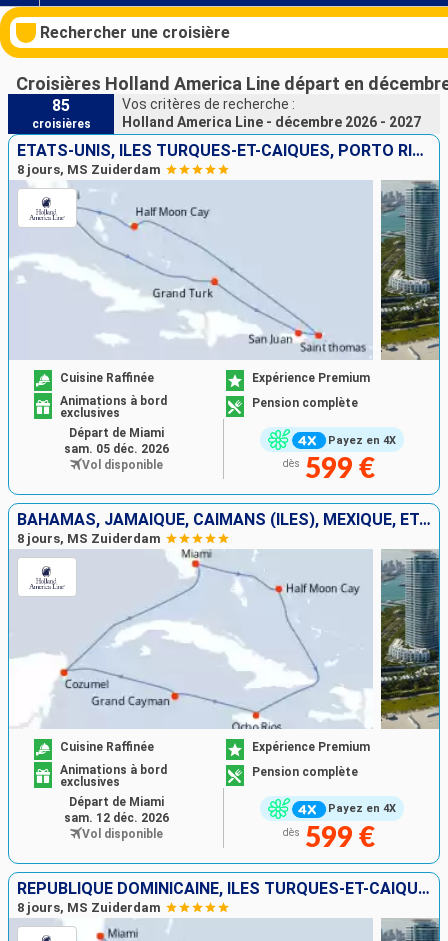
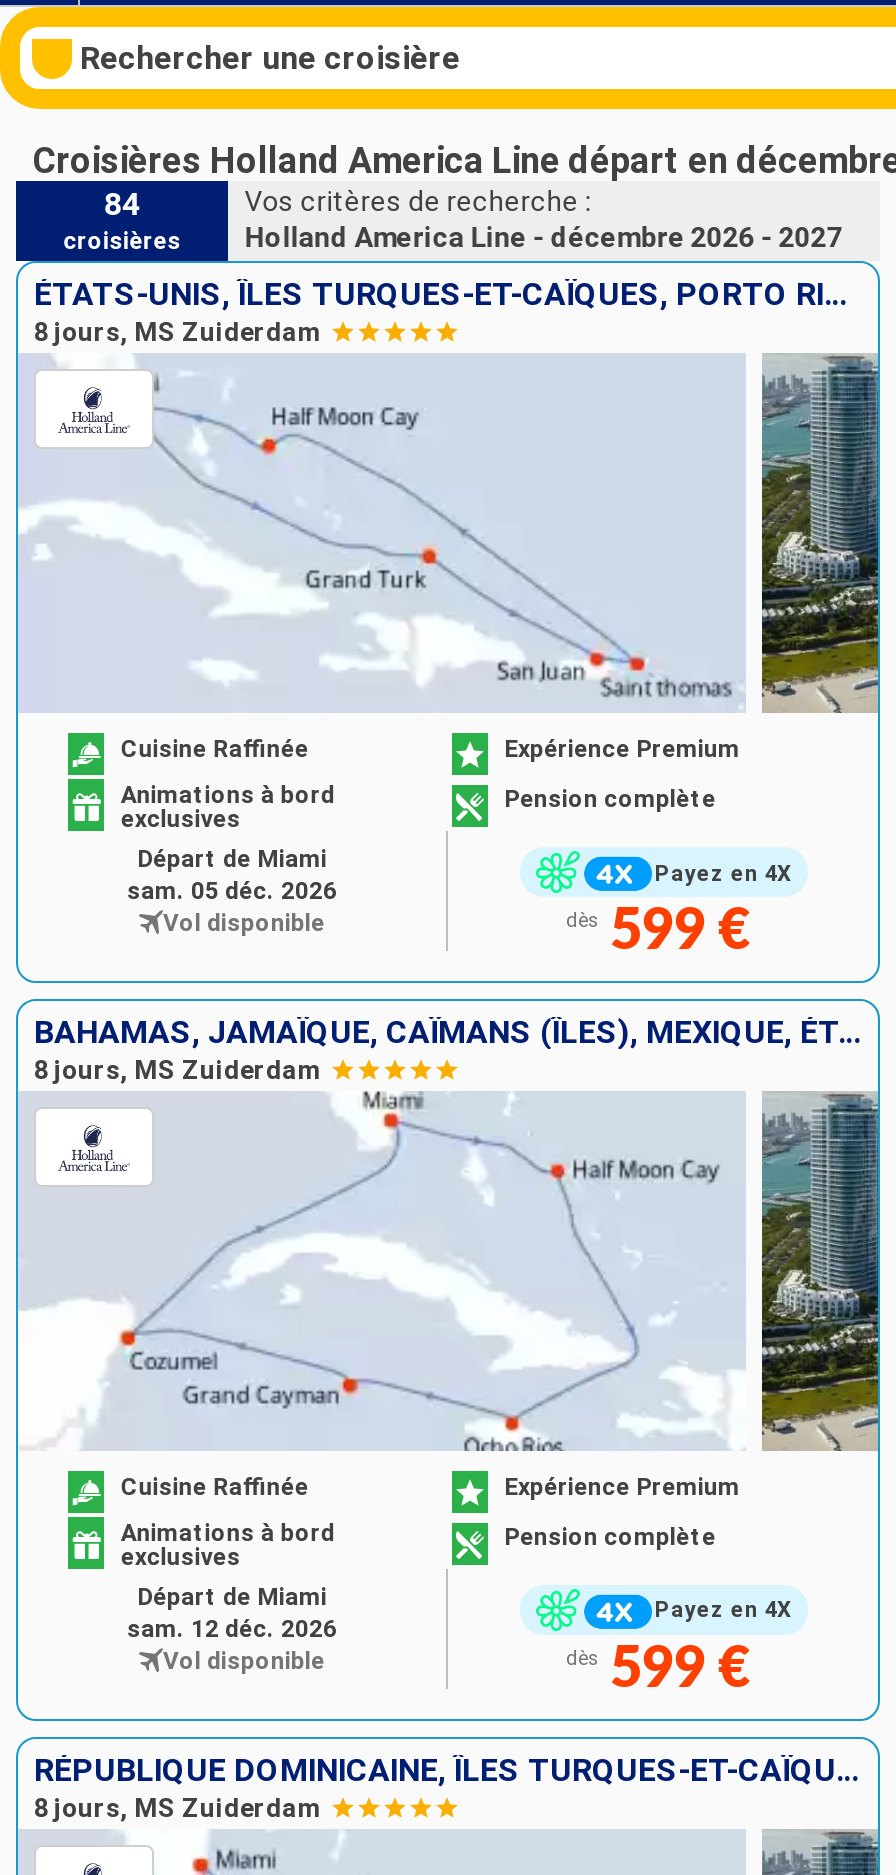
- 85
+ 84
